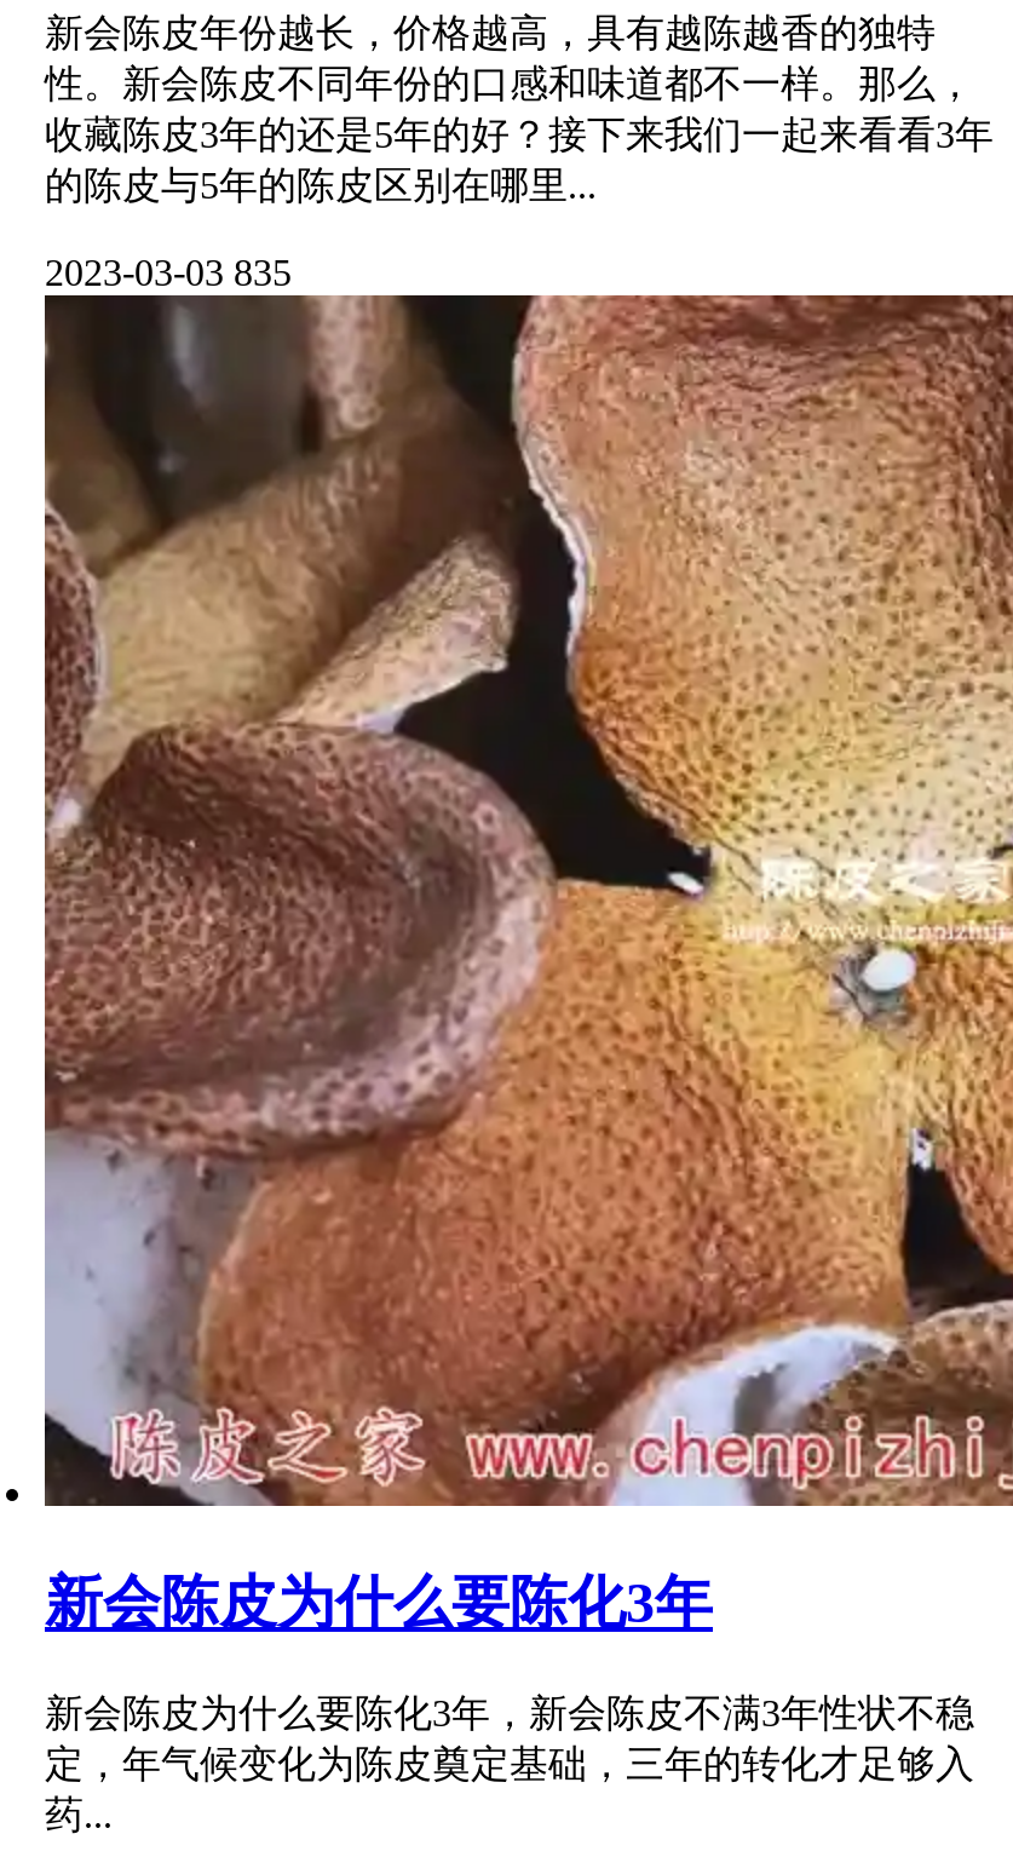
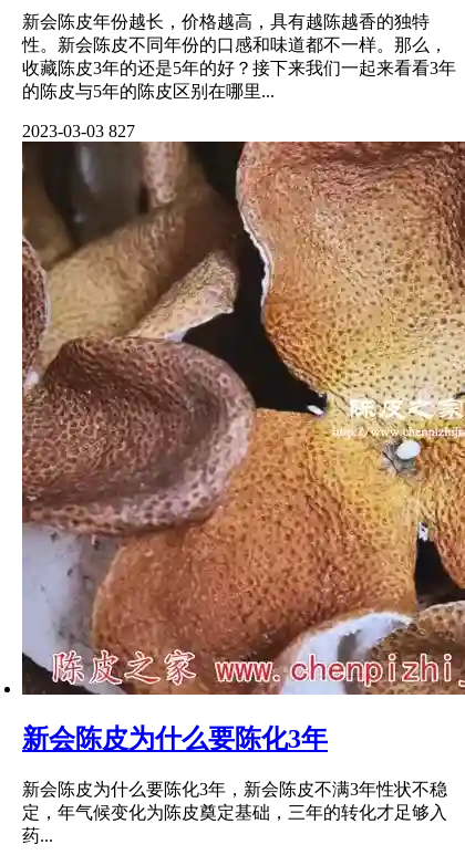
- 2023-03-03 835
+ 2023-03-03 827
